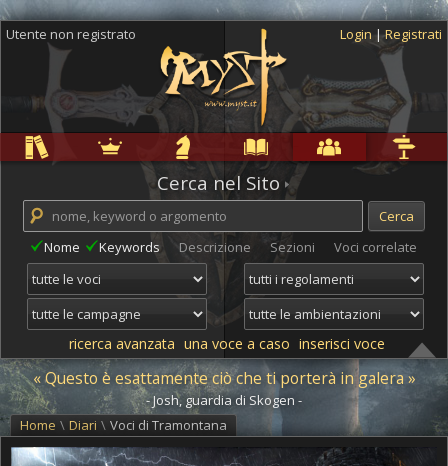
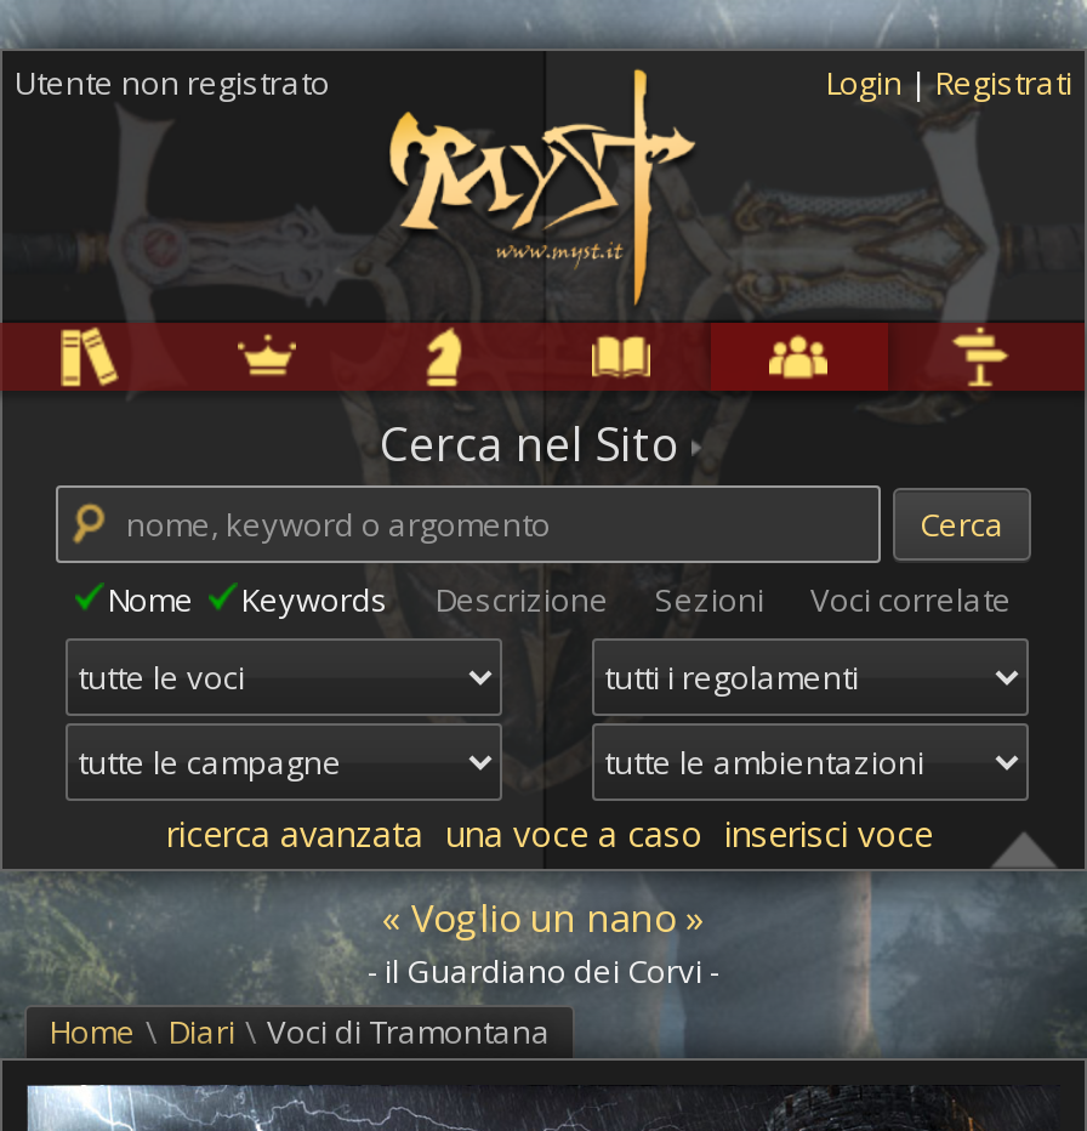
- « Questo è esattamente ciò che ti porterà in galera »
- - Josh, guardia di Skogen -
+ « Voglio un nano »
+ - il Guardiano dei Corvi -
